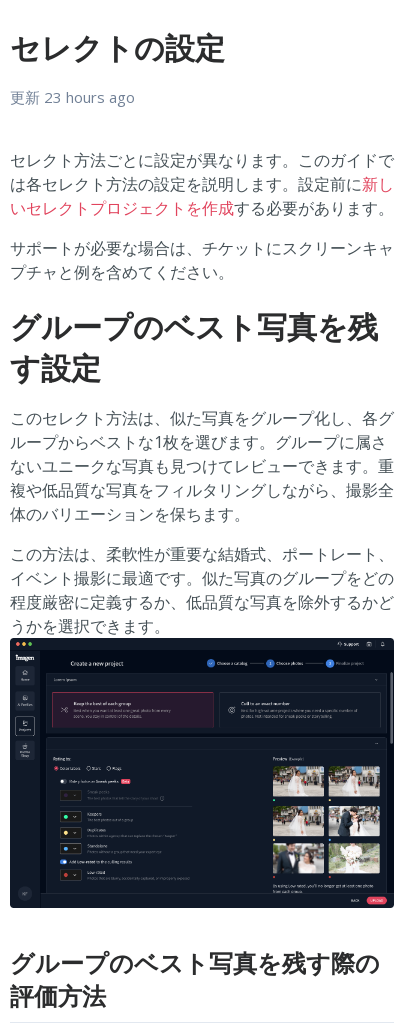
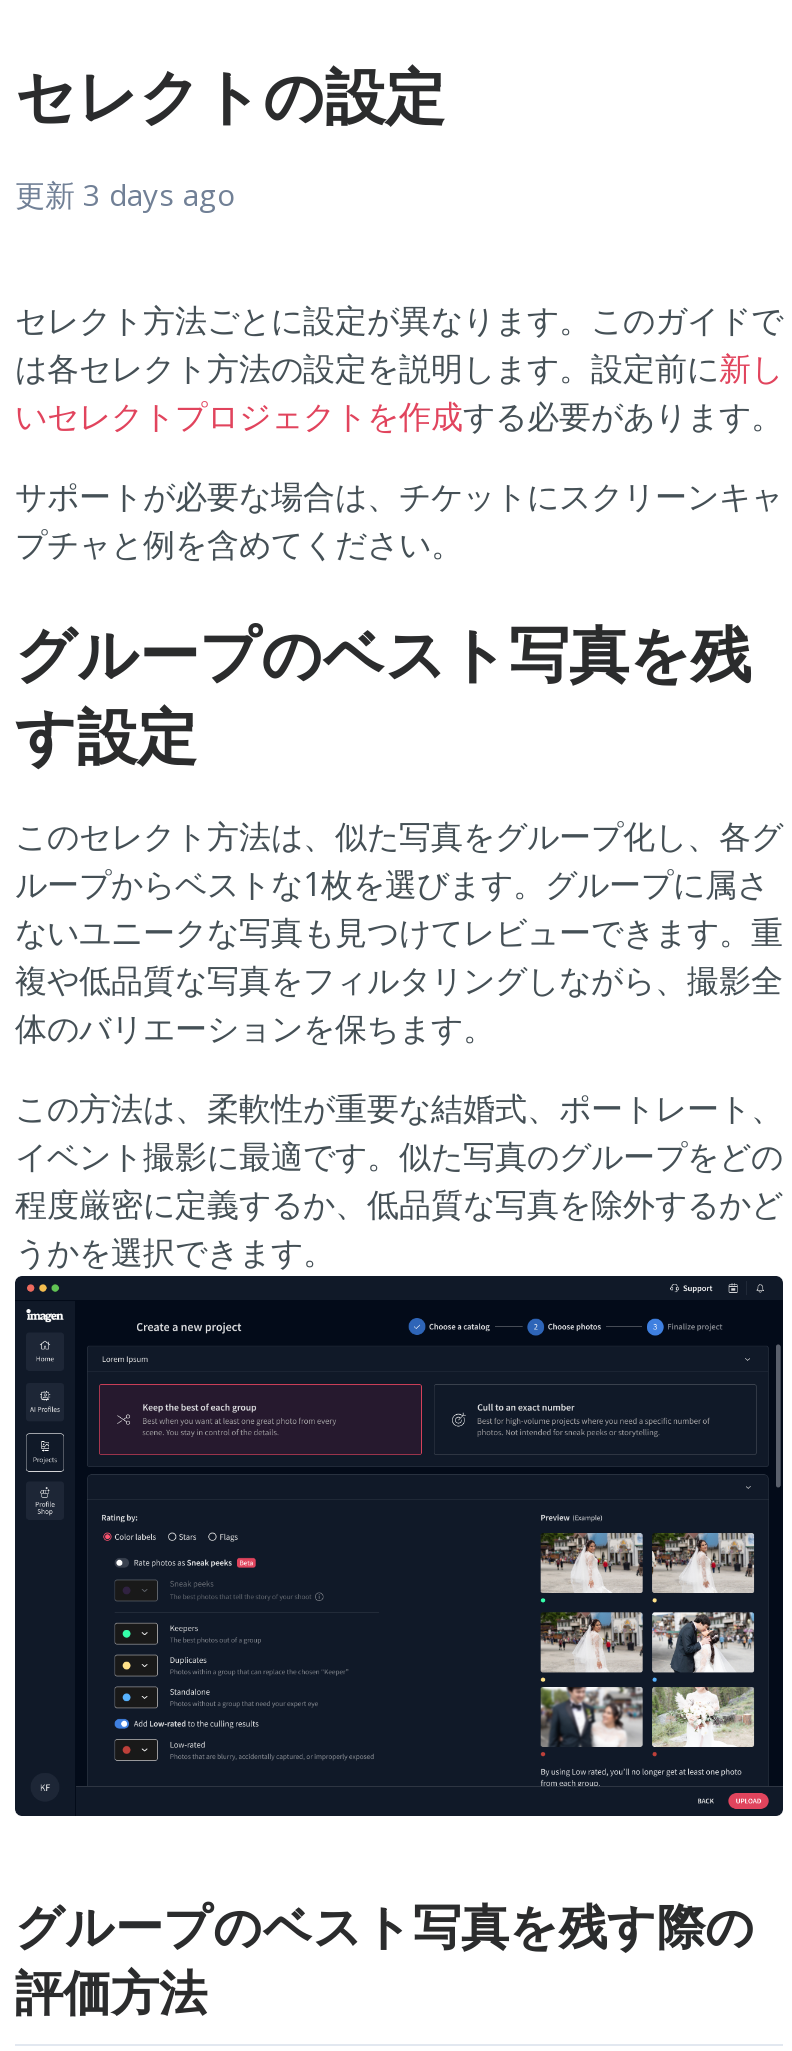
- 更新23 hours ago
+ 更新3 days ago
